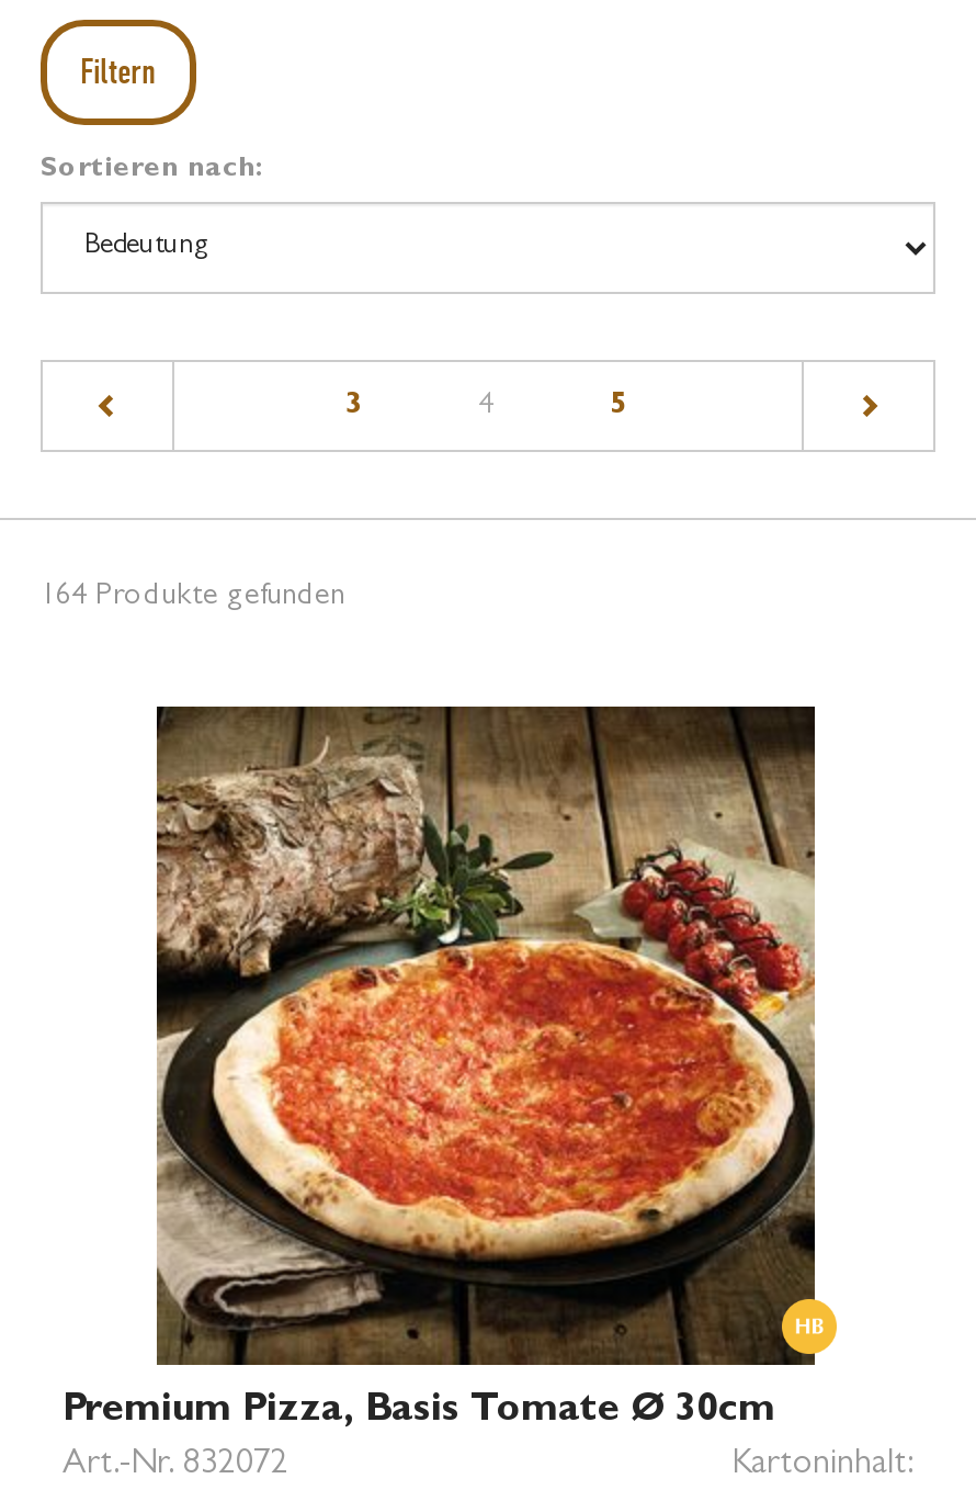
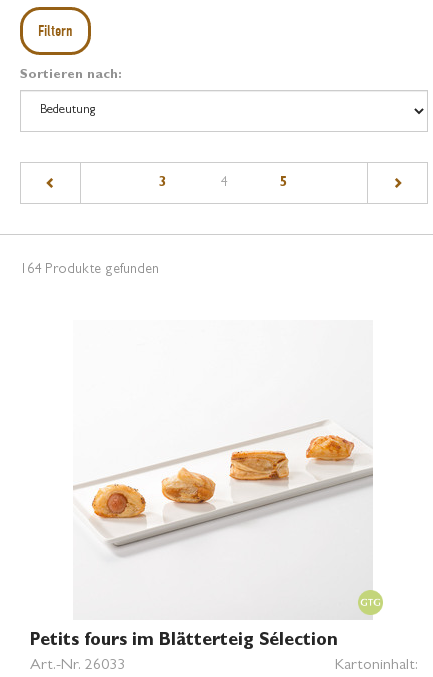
- [image]
- Premium Pizza, Basis Tomate Ø 30cm
- Art.-Nr. 832072
+ [image]
+ Petits fours im Blätterteig Sélection
+ Art.-Nr. 26033
